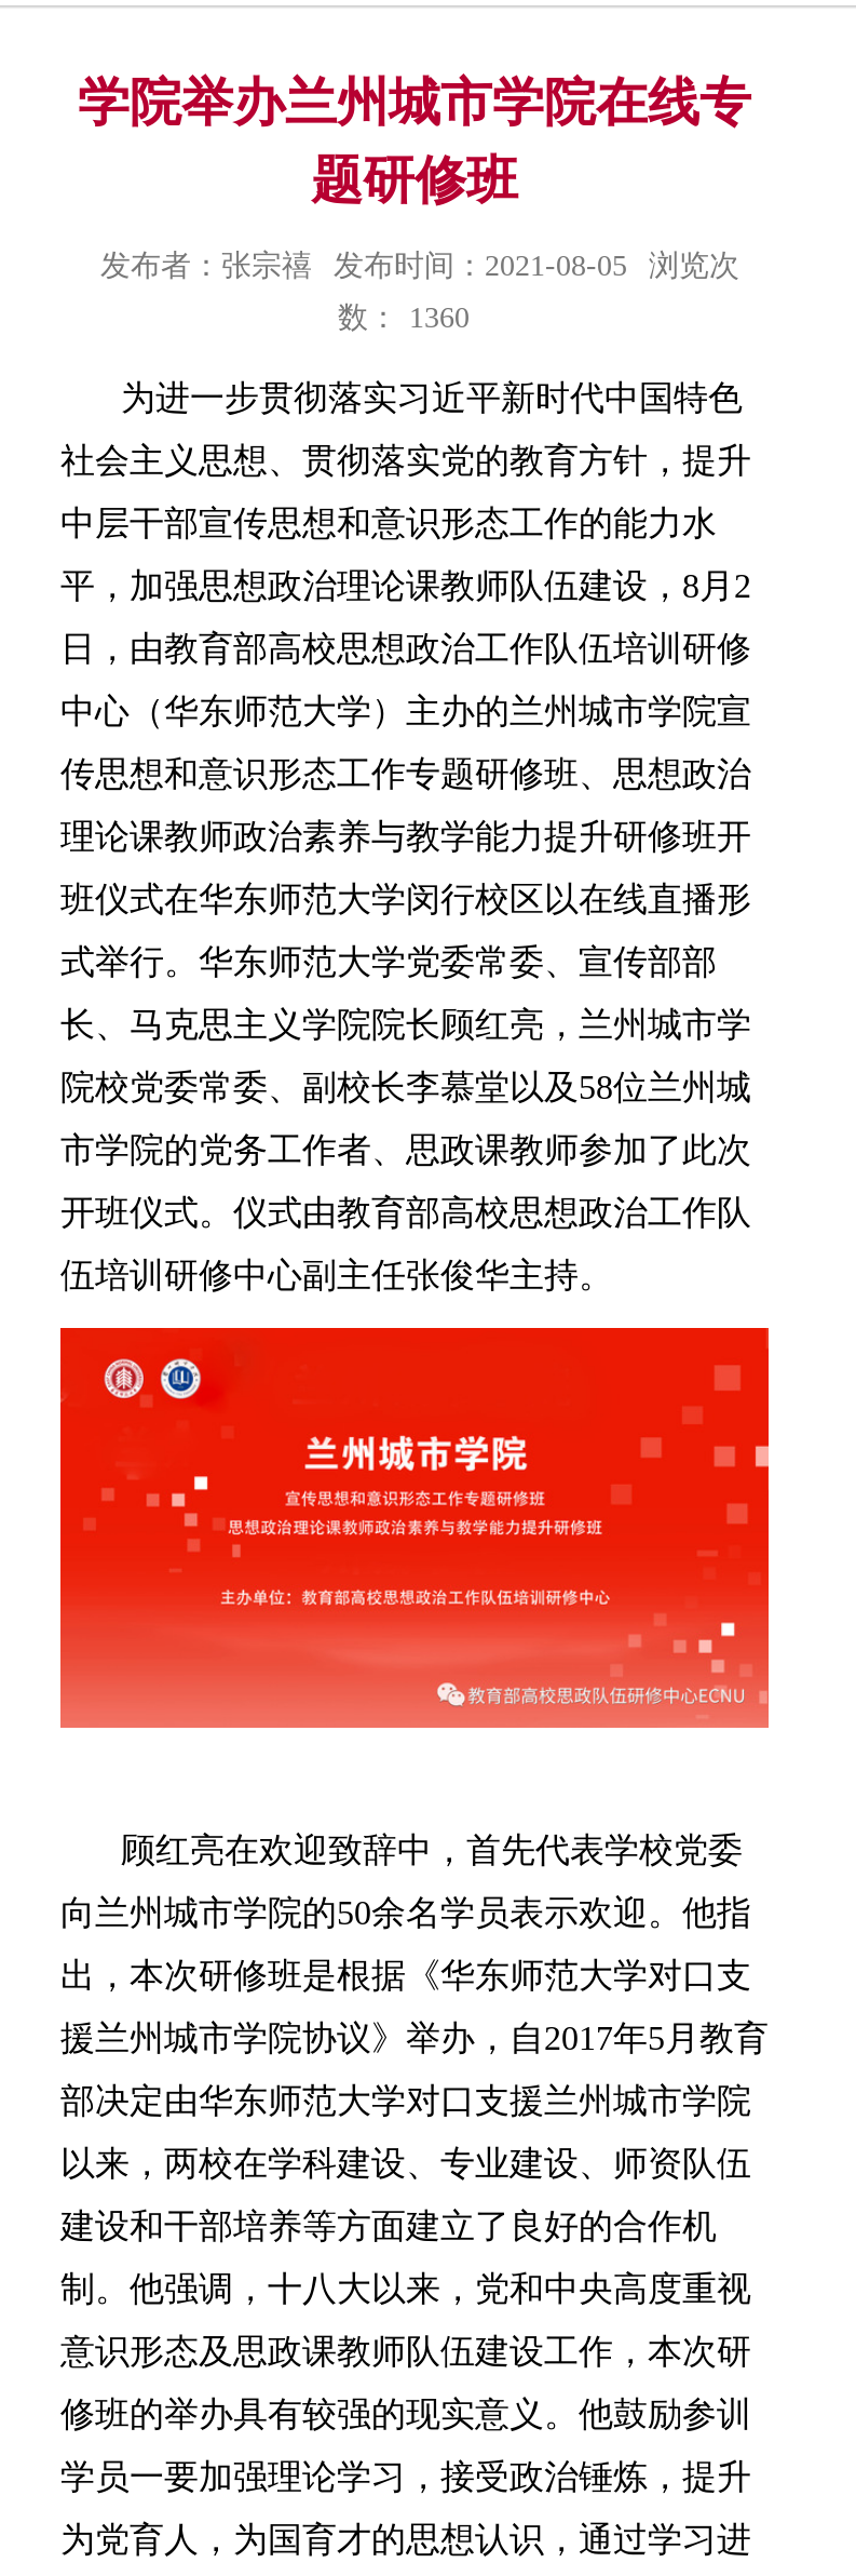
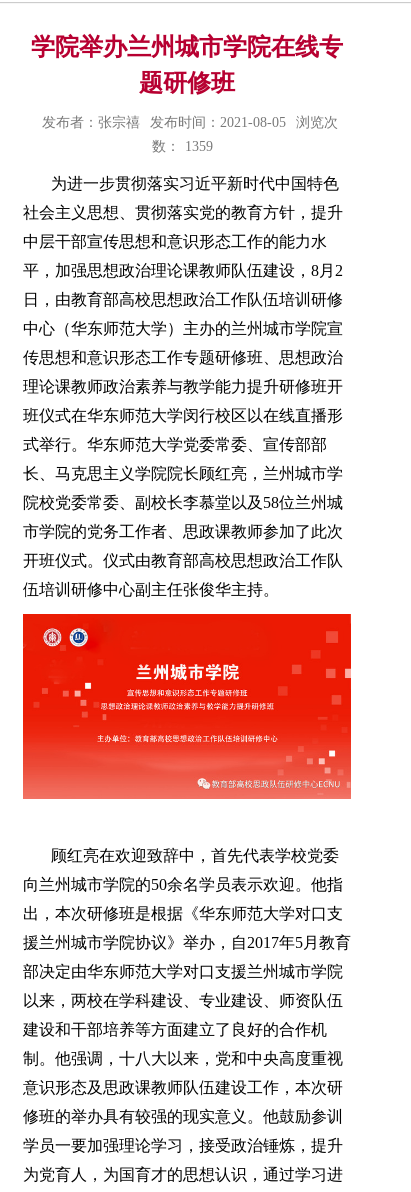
- 数： 1360
+ 数： 1359
